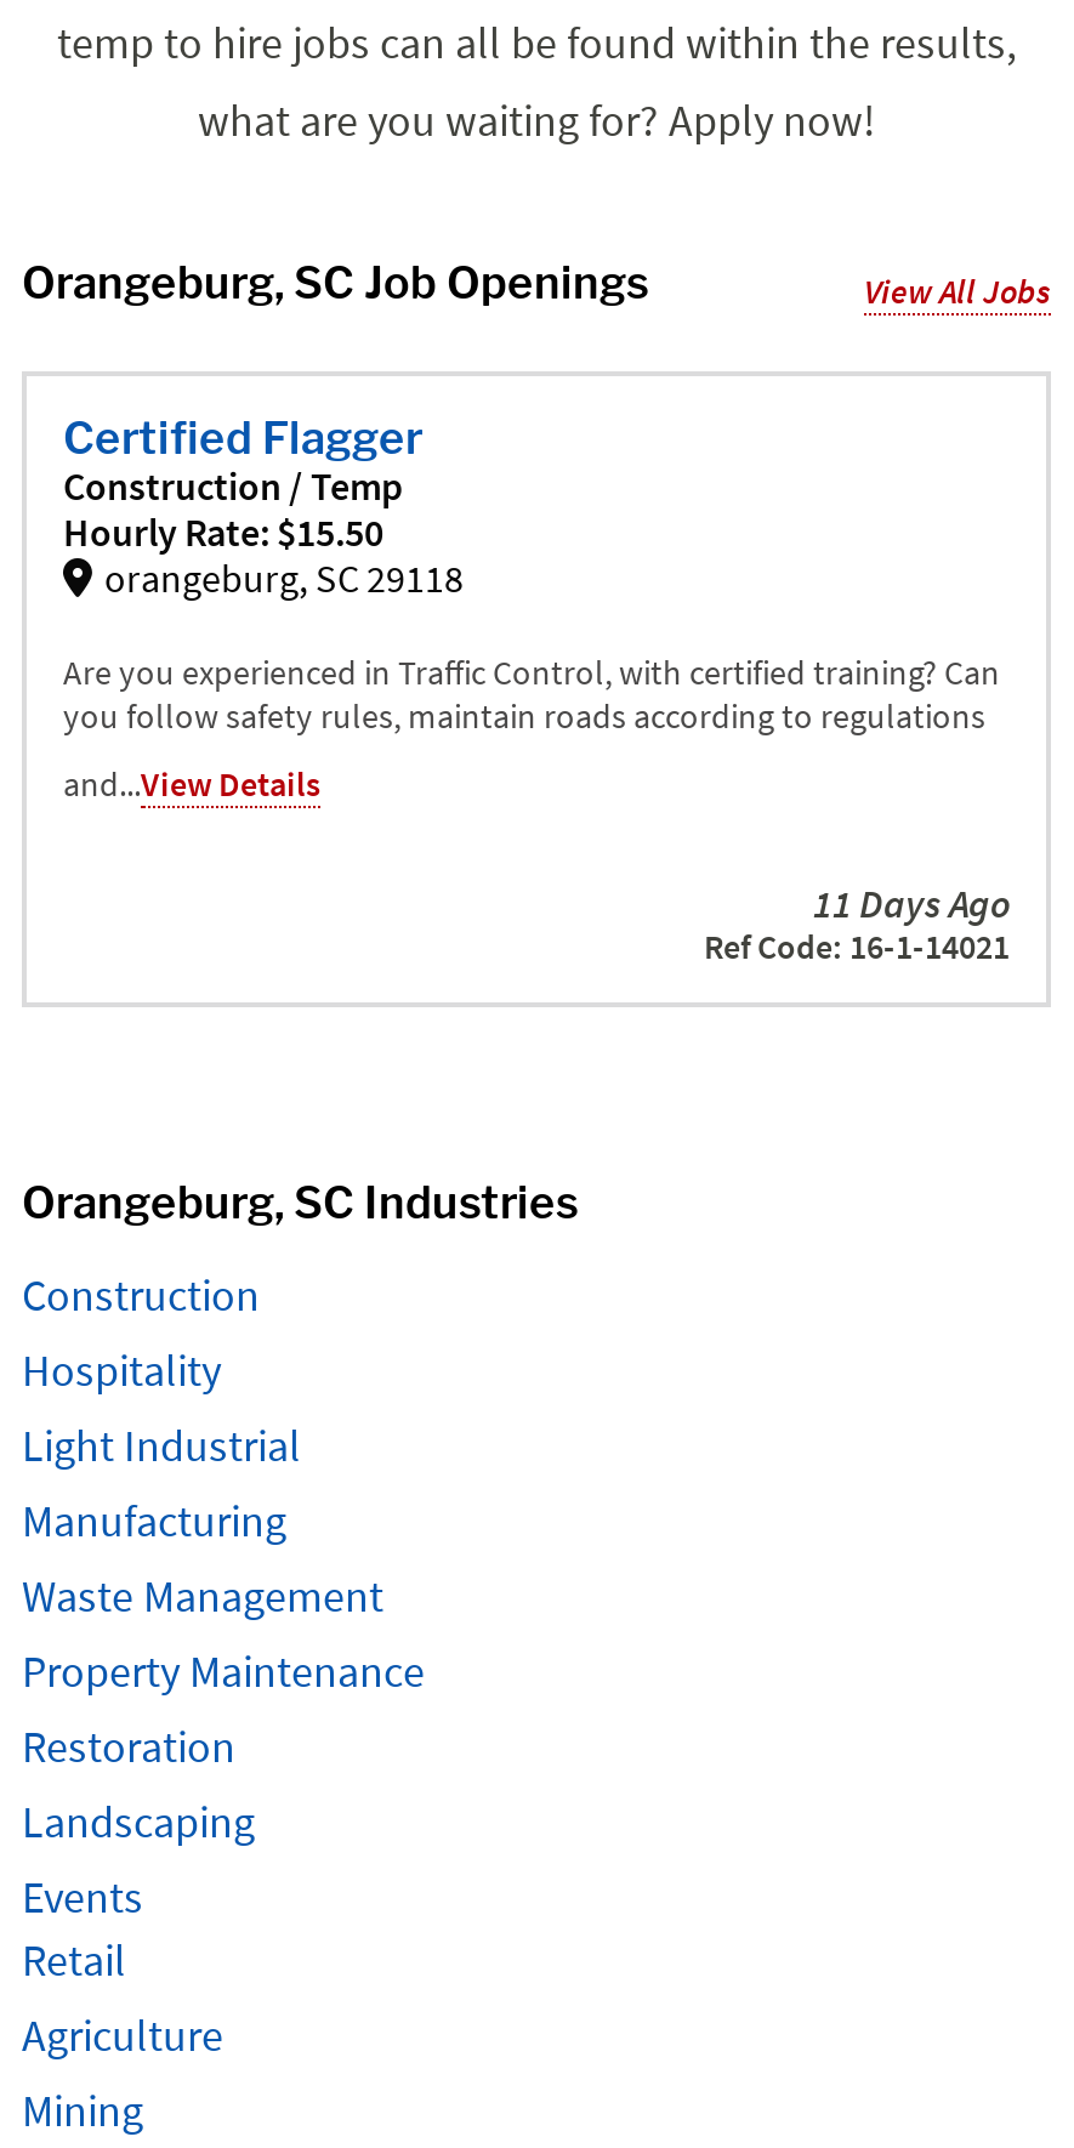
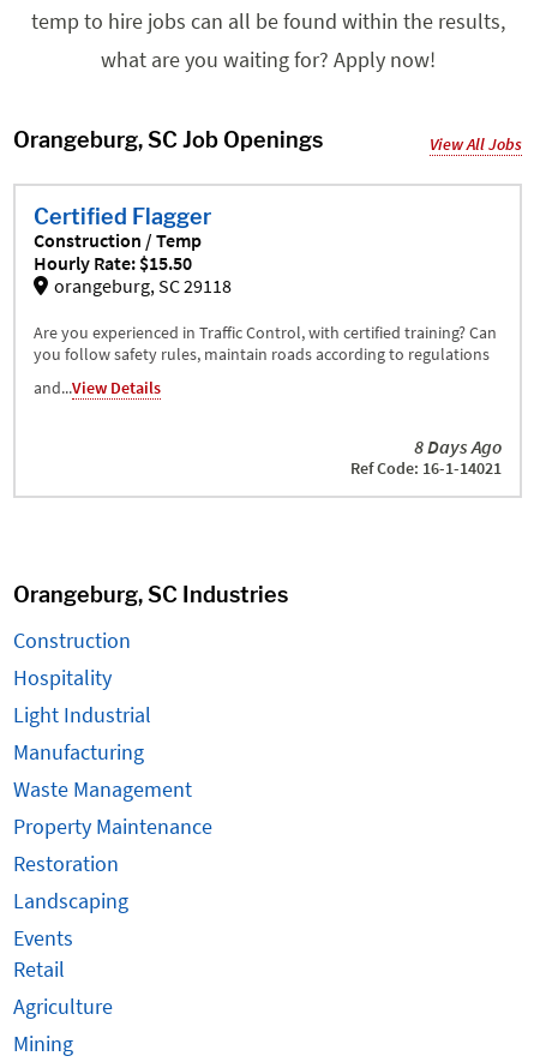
- 11 Days Ago
+ 8 Days Ago
